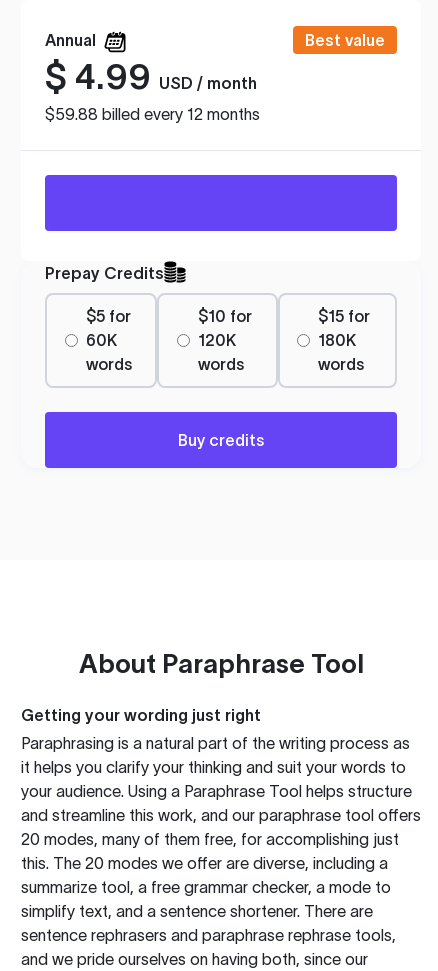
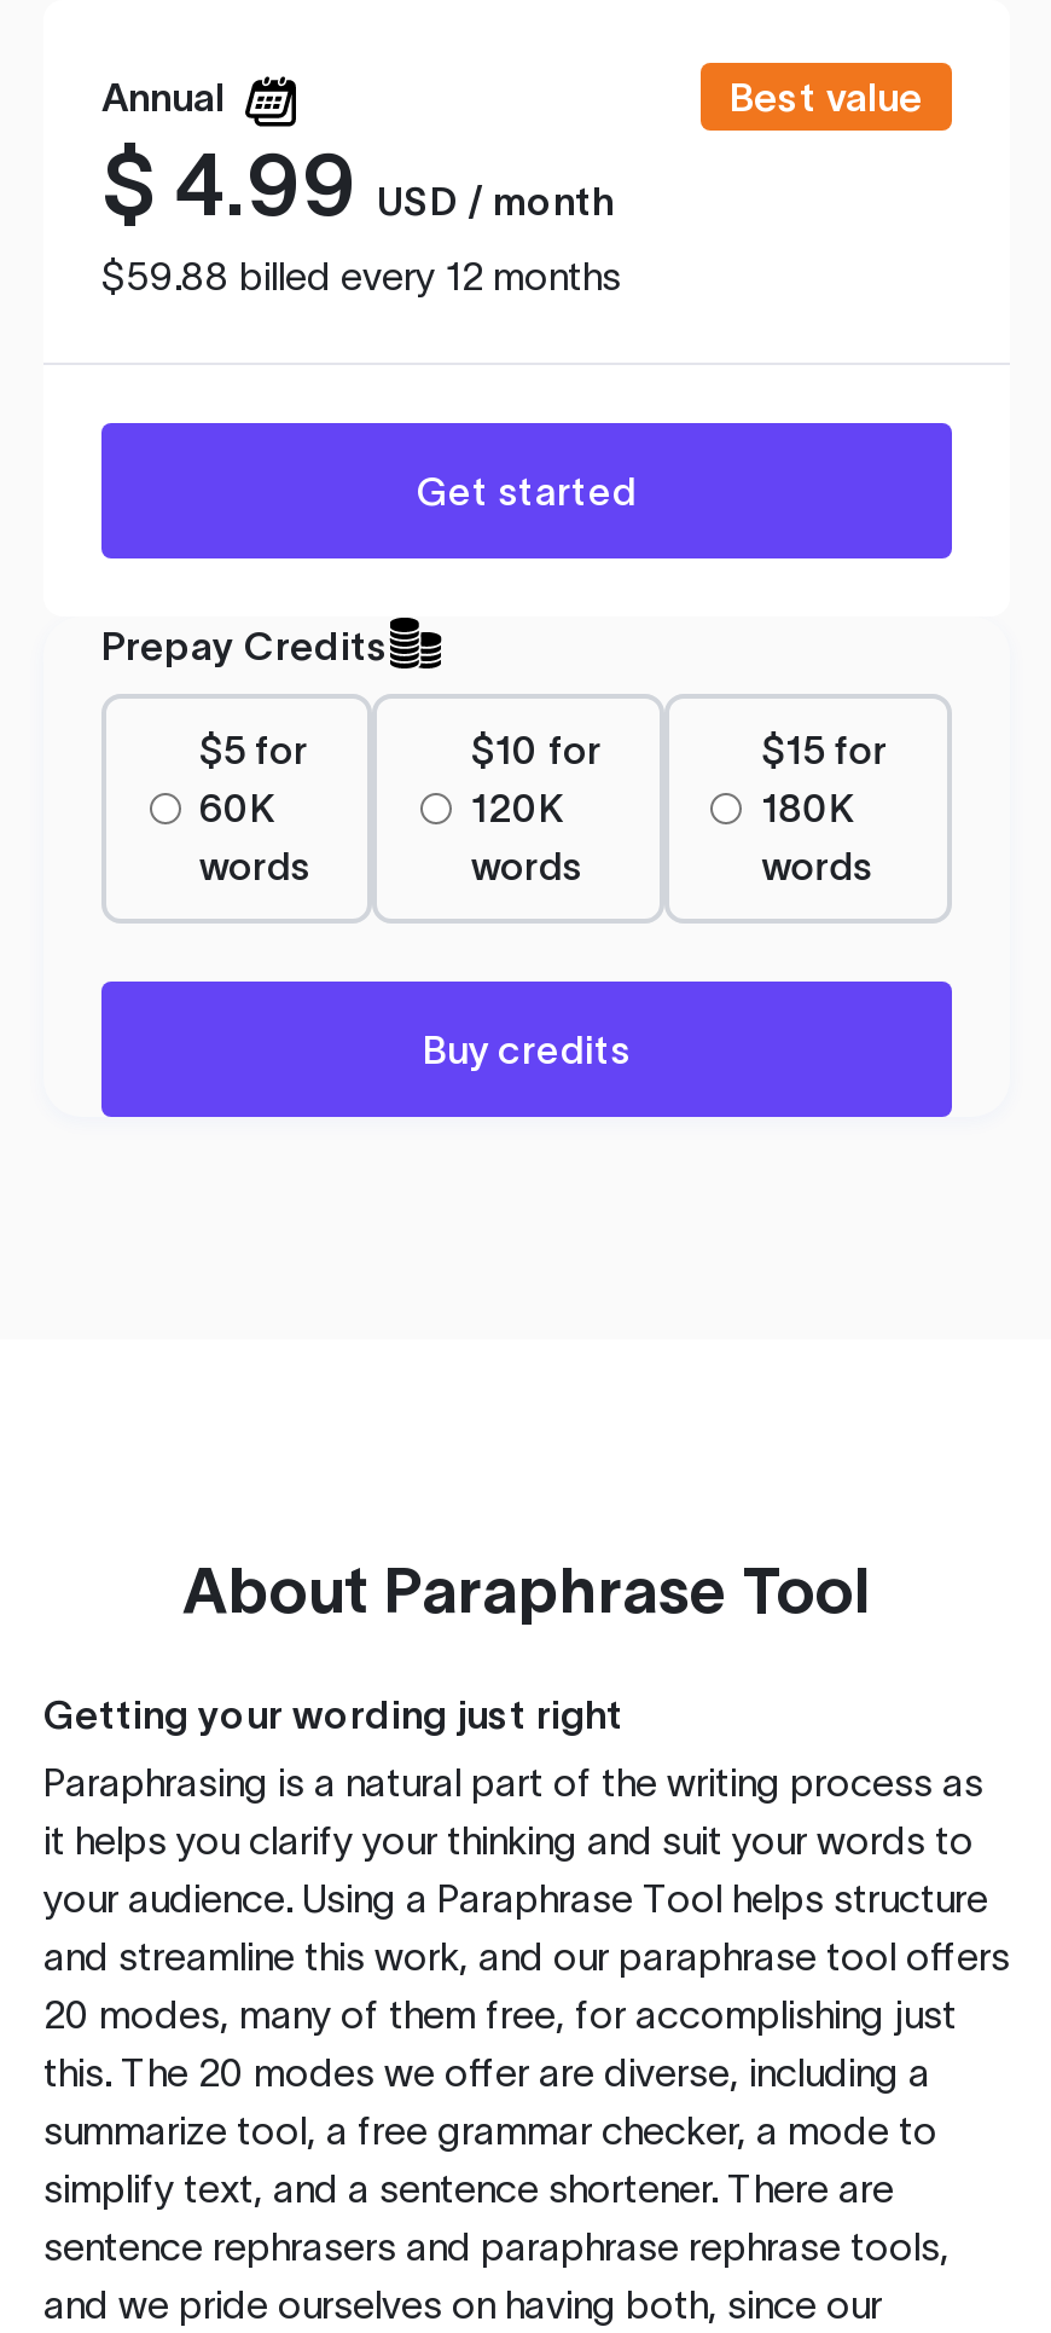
+ Get started
